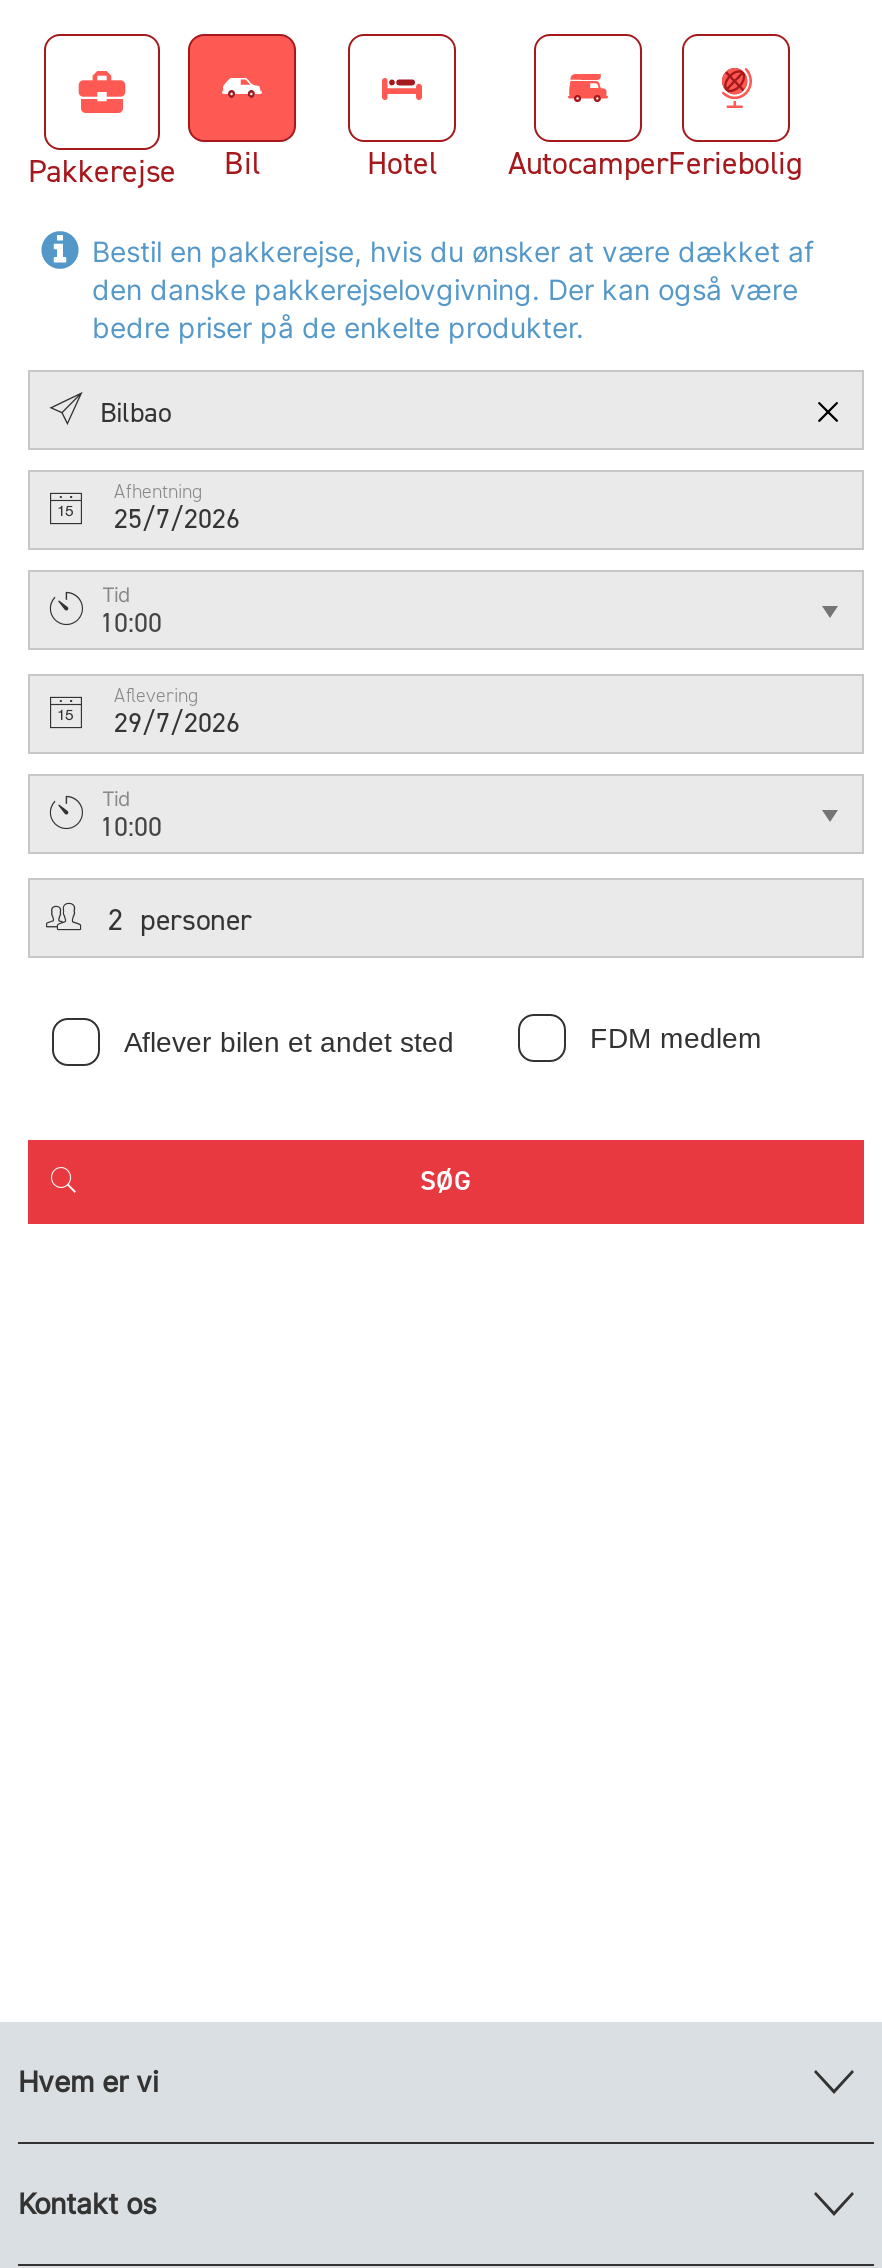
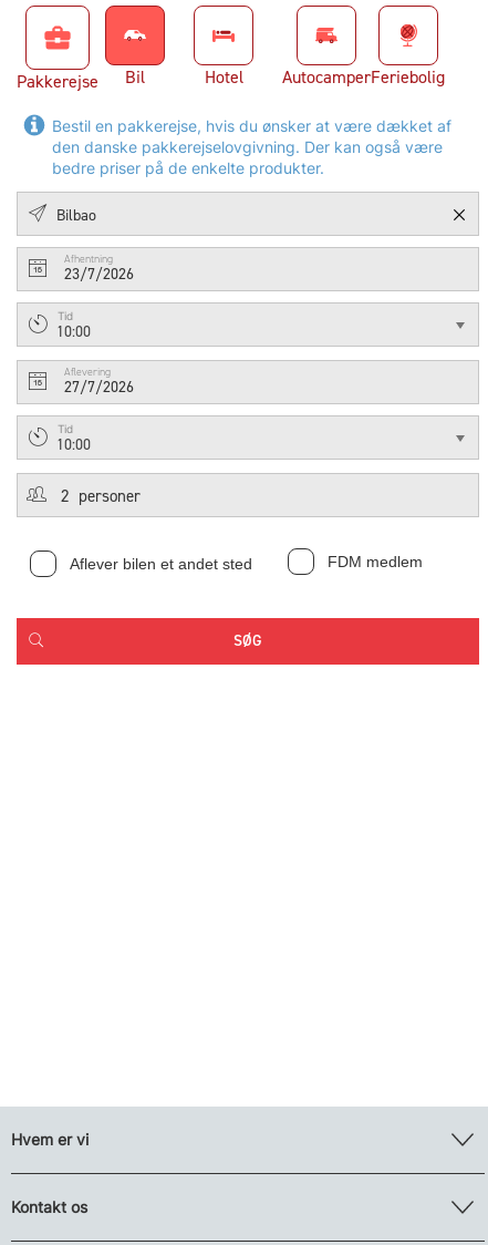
- 25/7/2026
+ 23/7/2026

- 29/7/2026
+ 27/7/2026
